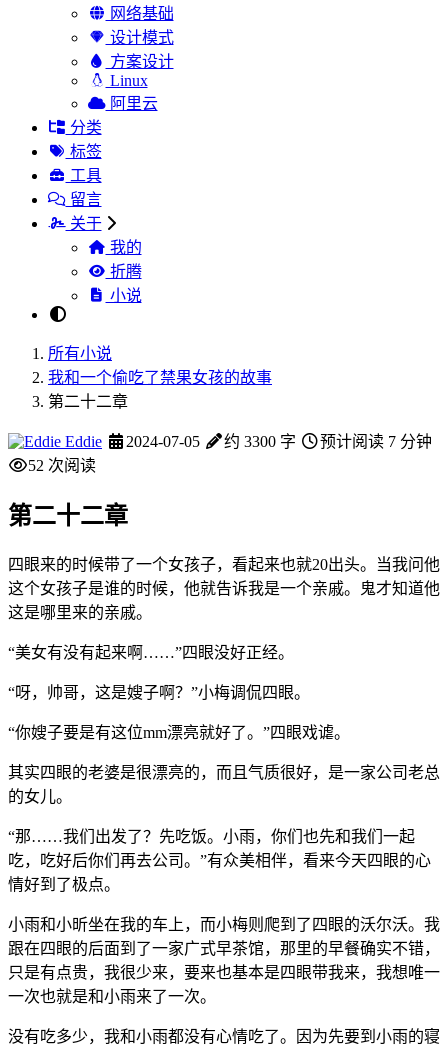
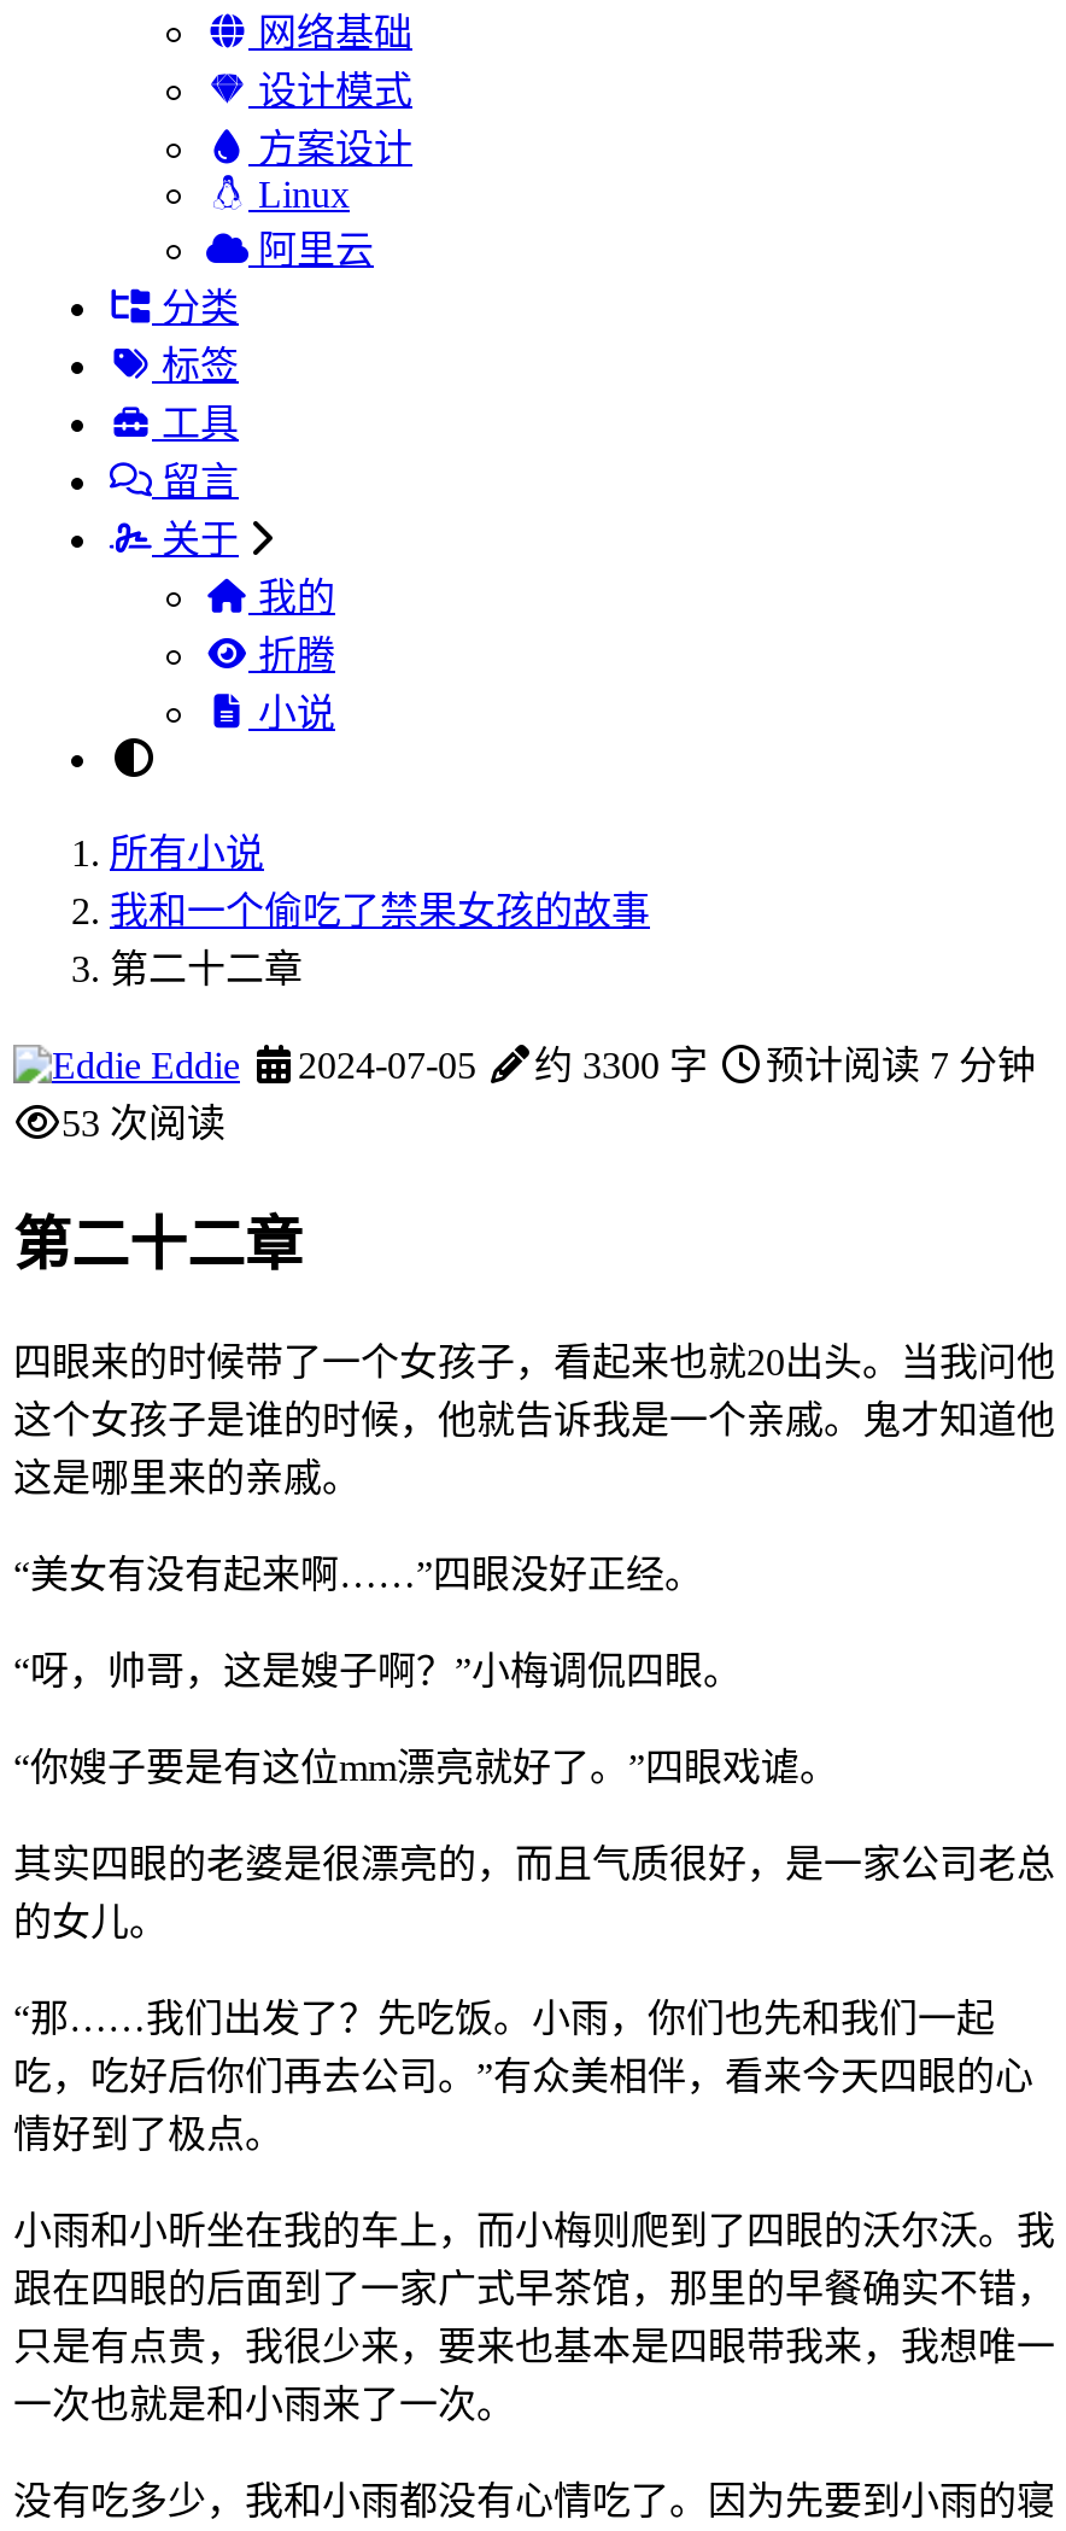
- 52次阅读
+ 53次阅读
